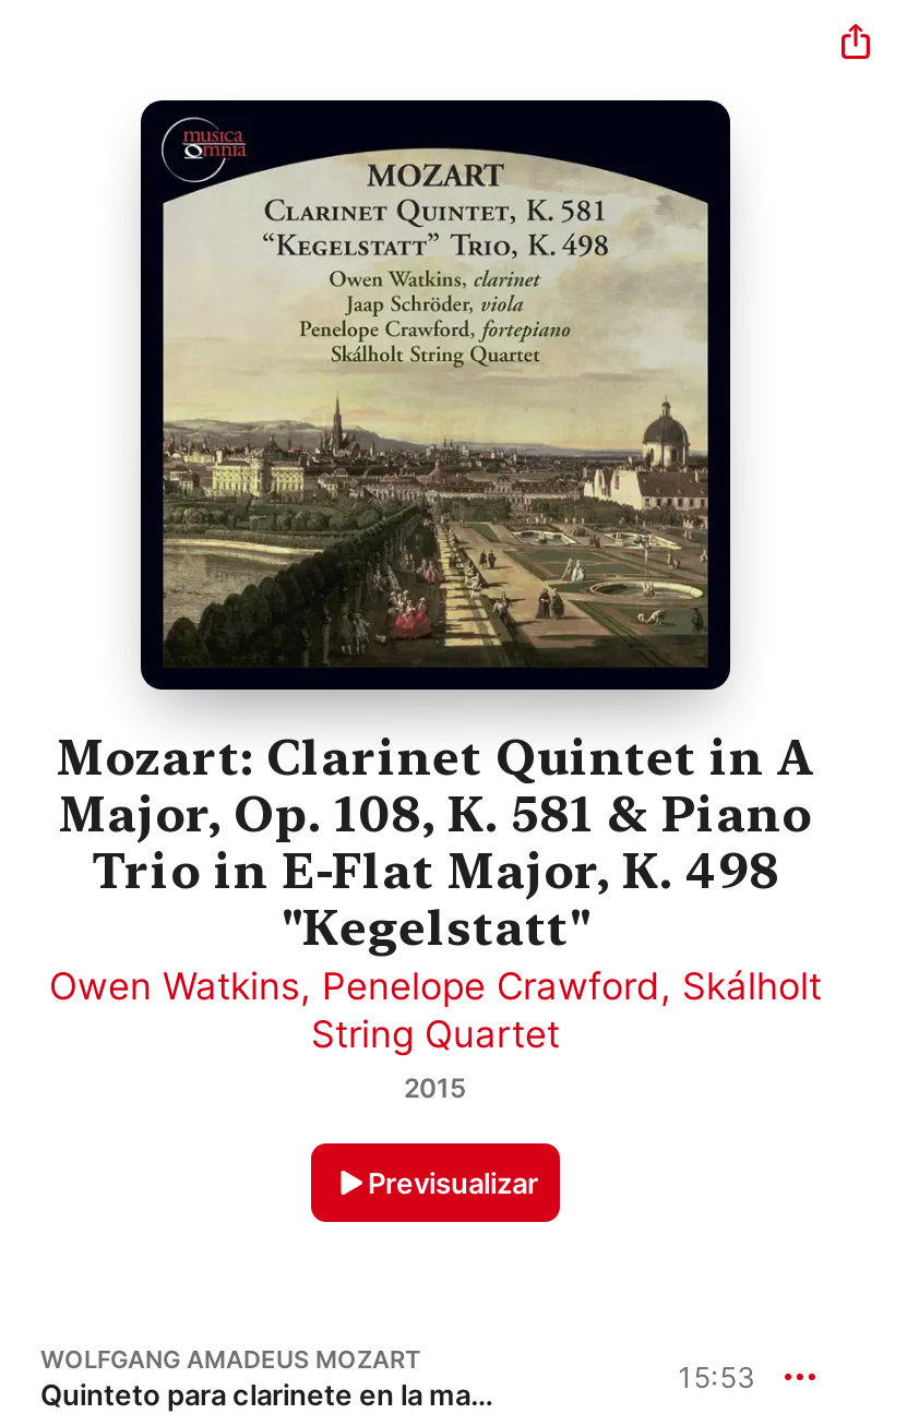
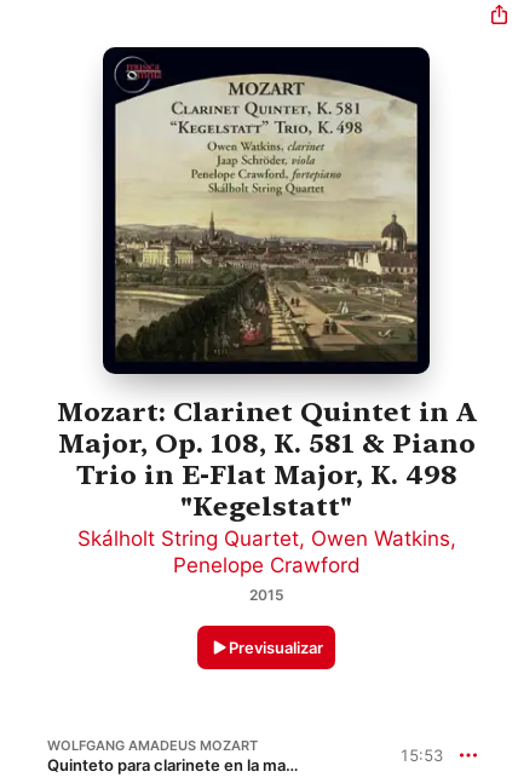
- Owen Watkins, Penelope Crawford, Skálholt
- String Quartet
+ Skálholt String Quartet, Owen Watkins,
+ Penelope Crawford
